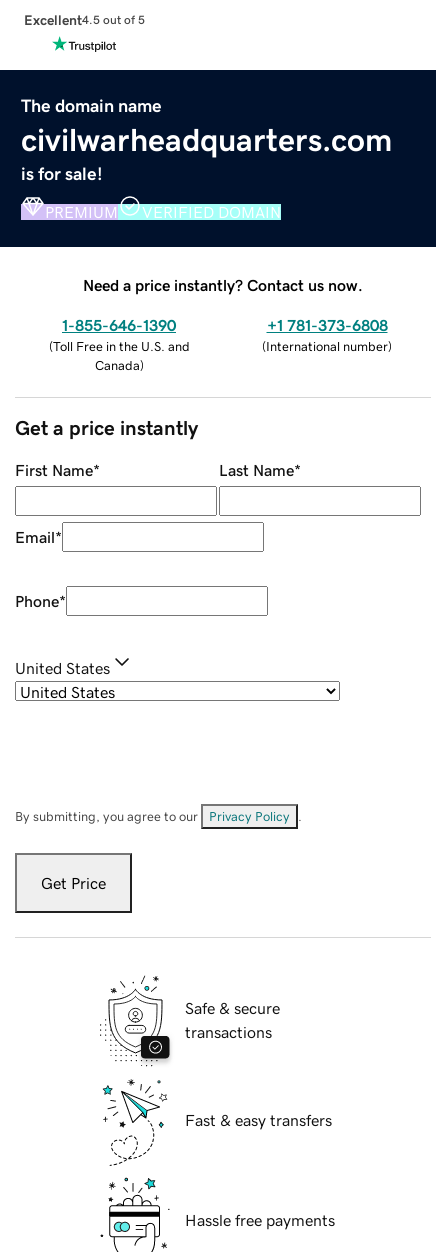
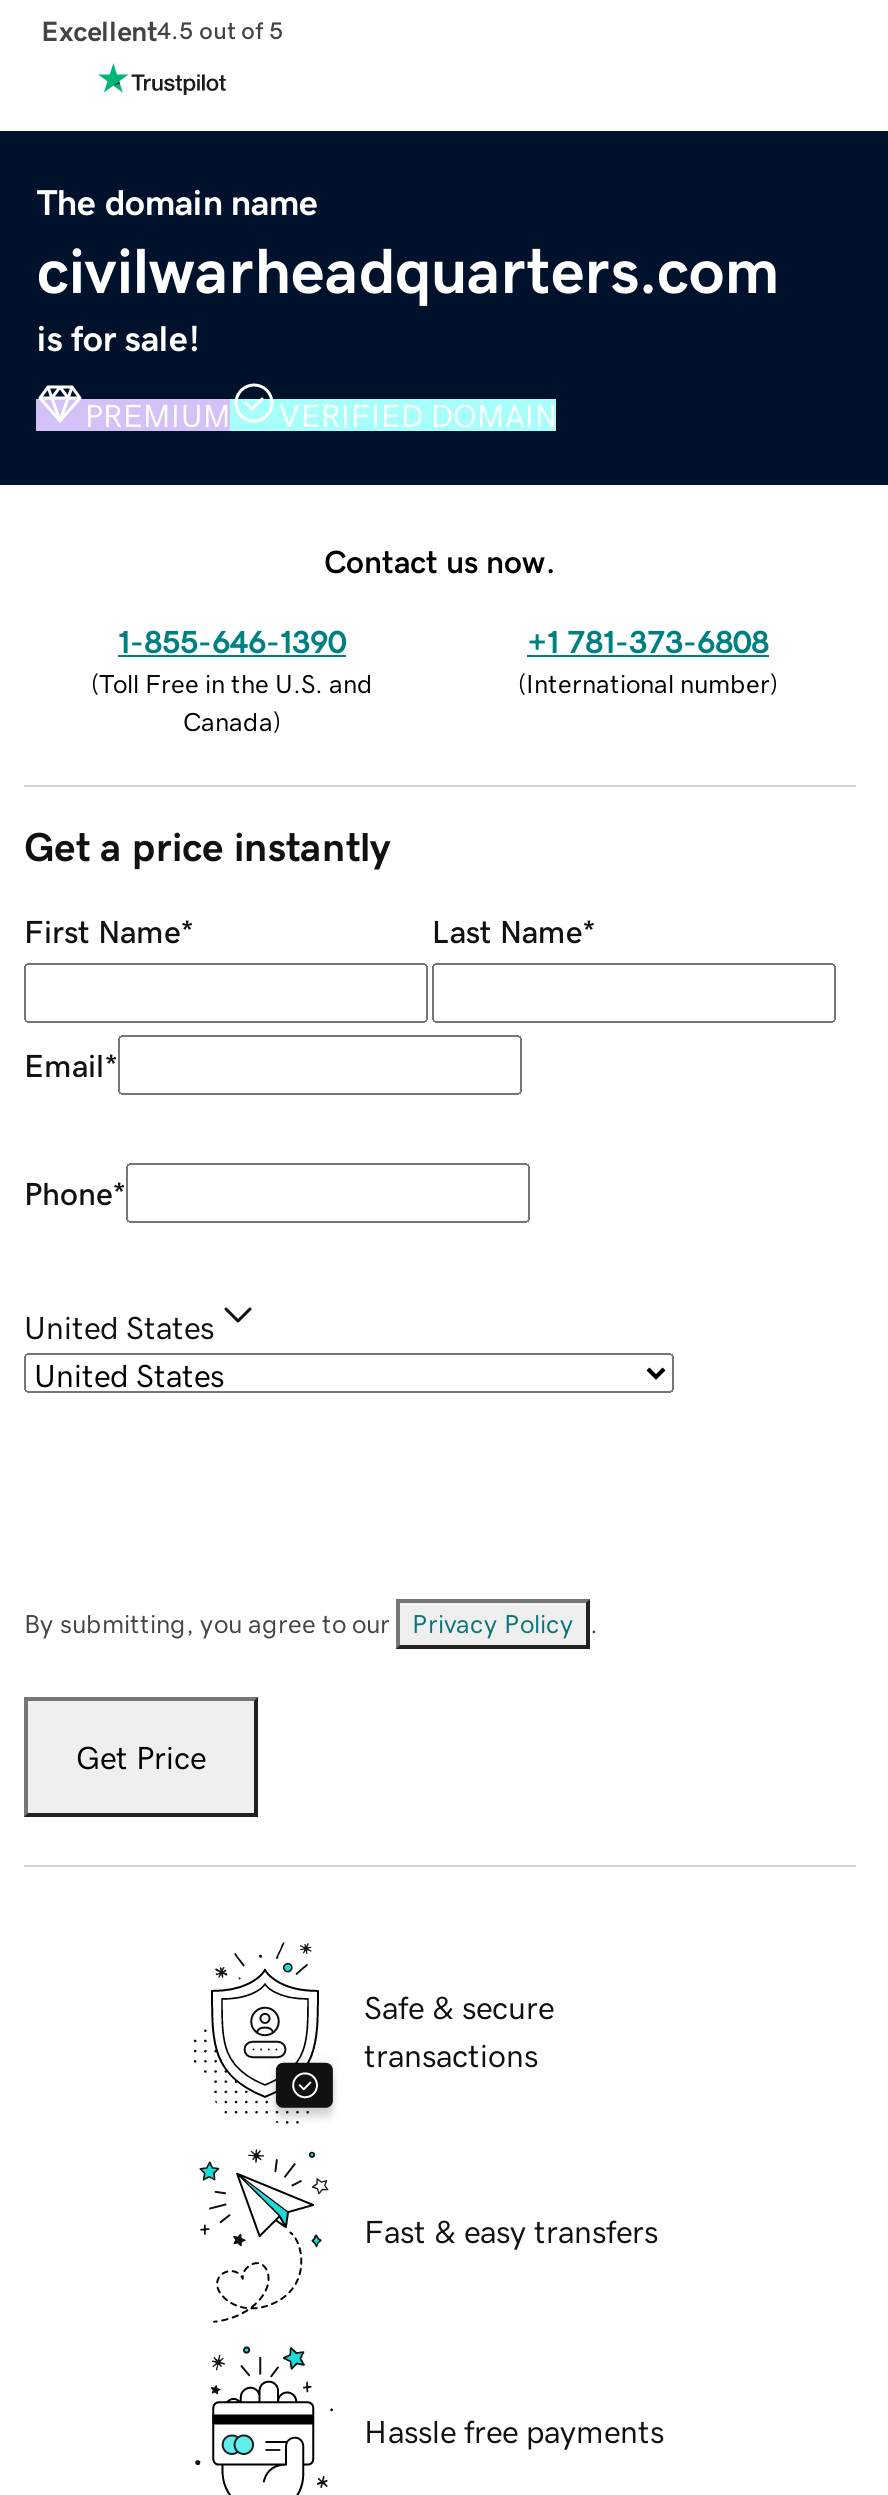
- Need a price instantly? Contact us now.
+ Contact us now.
